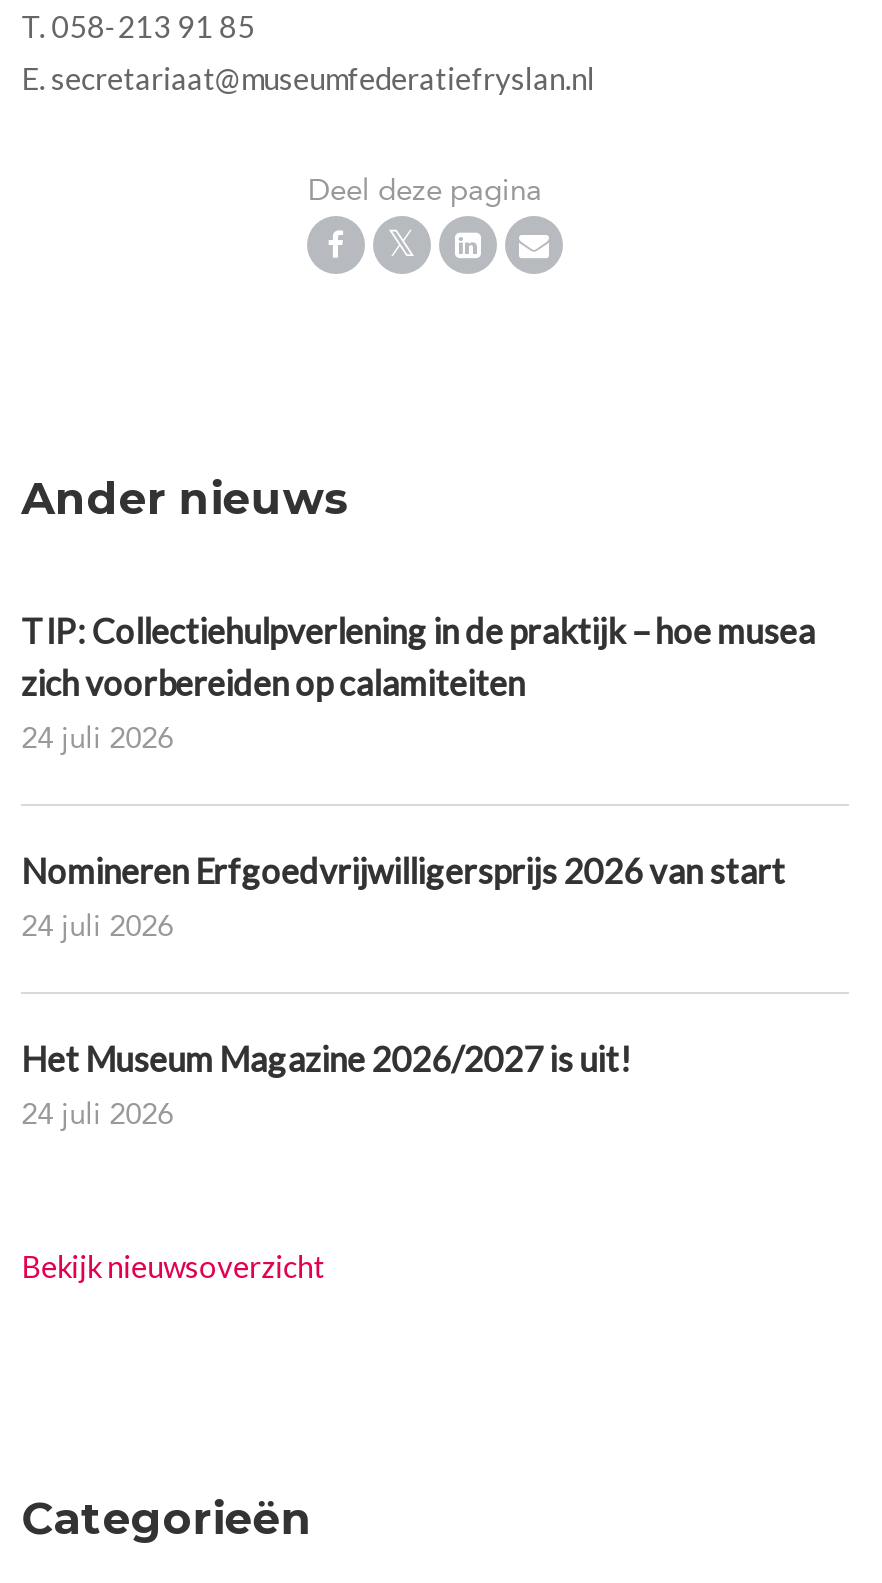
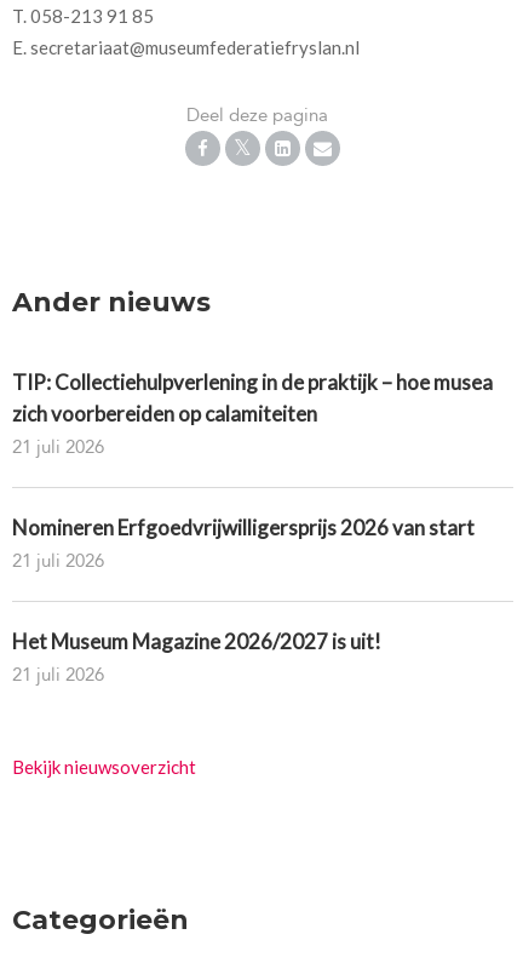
- 24 juli 2026
+ 21 juli 2026

- 24 juli 2026
+ 21 juli 2026

- 24 juli 2026
+ 21 juli 2026
